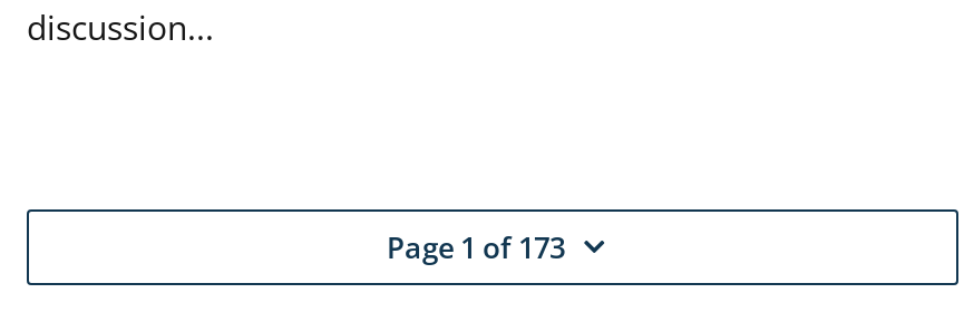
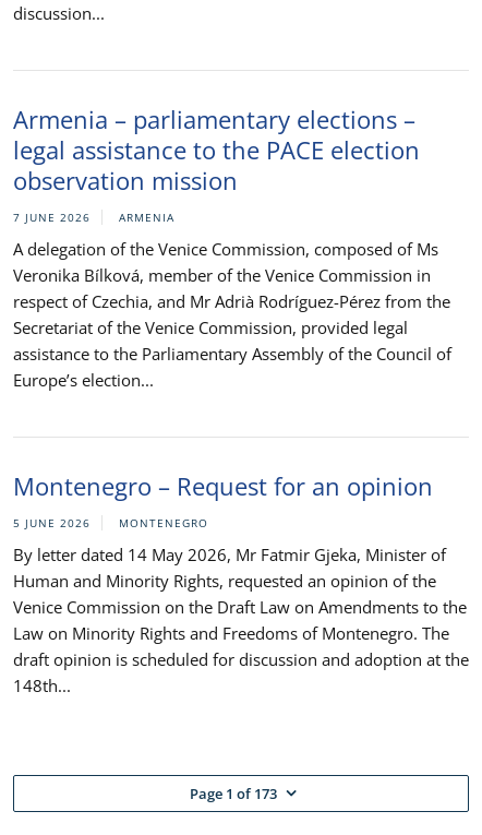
+ Armenia – parliamentary elections –
+ legal assistance to the PACE election
+ observation mission
+ 7 JUNE 2026
+ ARMENIA
+ A delegation of the Venice Commission, composed of Ms
+ Veronika Bílková, member of the Venice Commission in
+ respect of Czechia, and Mr Adrià Rodríguez-Pérez from the
+ Secretariat of the Venice Commission, provided legal
+ assistance to the Parliamentary Assembly of the Council of
+ Europe’s election...
+ Montenegro – Request for an opinion
+ 5 JUNE 2026
+ MONTENEGRO
+ By letter dated 14 May 2026, Mr Fatmir Gjeka, Minister of
+ Human and Minority Rights, requested an opinion of the
+ Venice Commission on the Draft Law on Amendments to the
+ Law on Minority Rights and Freedoms of Montenegro. The
+ draft opinion is scheduled for discussion and adoption at the
+ 148th...
